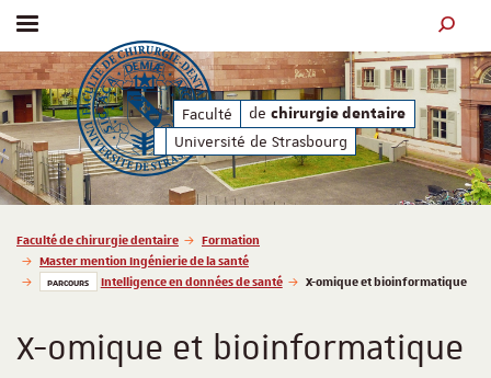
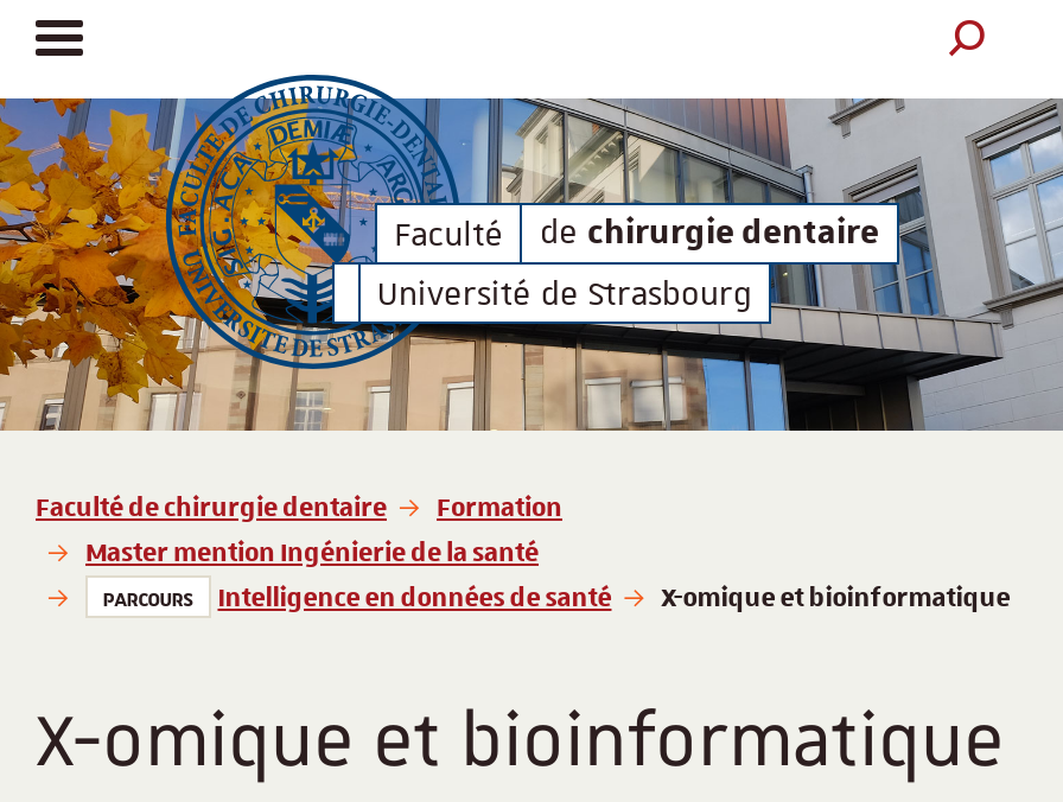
- [image]
+ [image]
